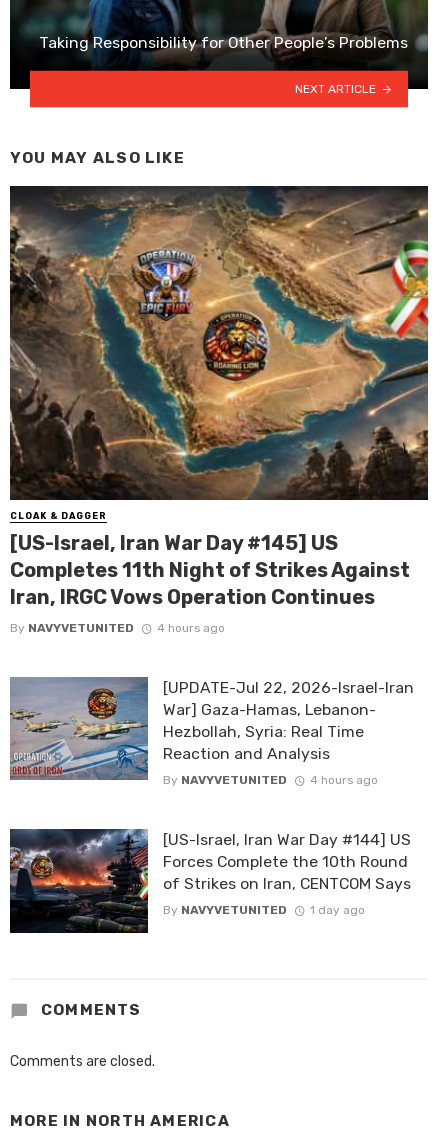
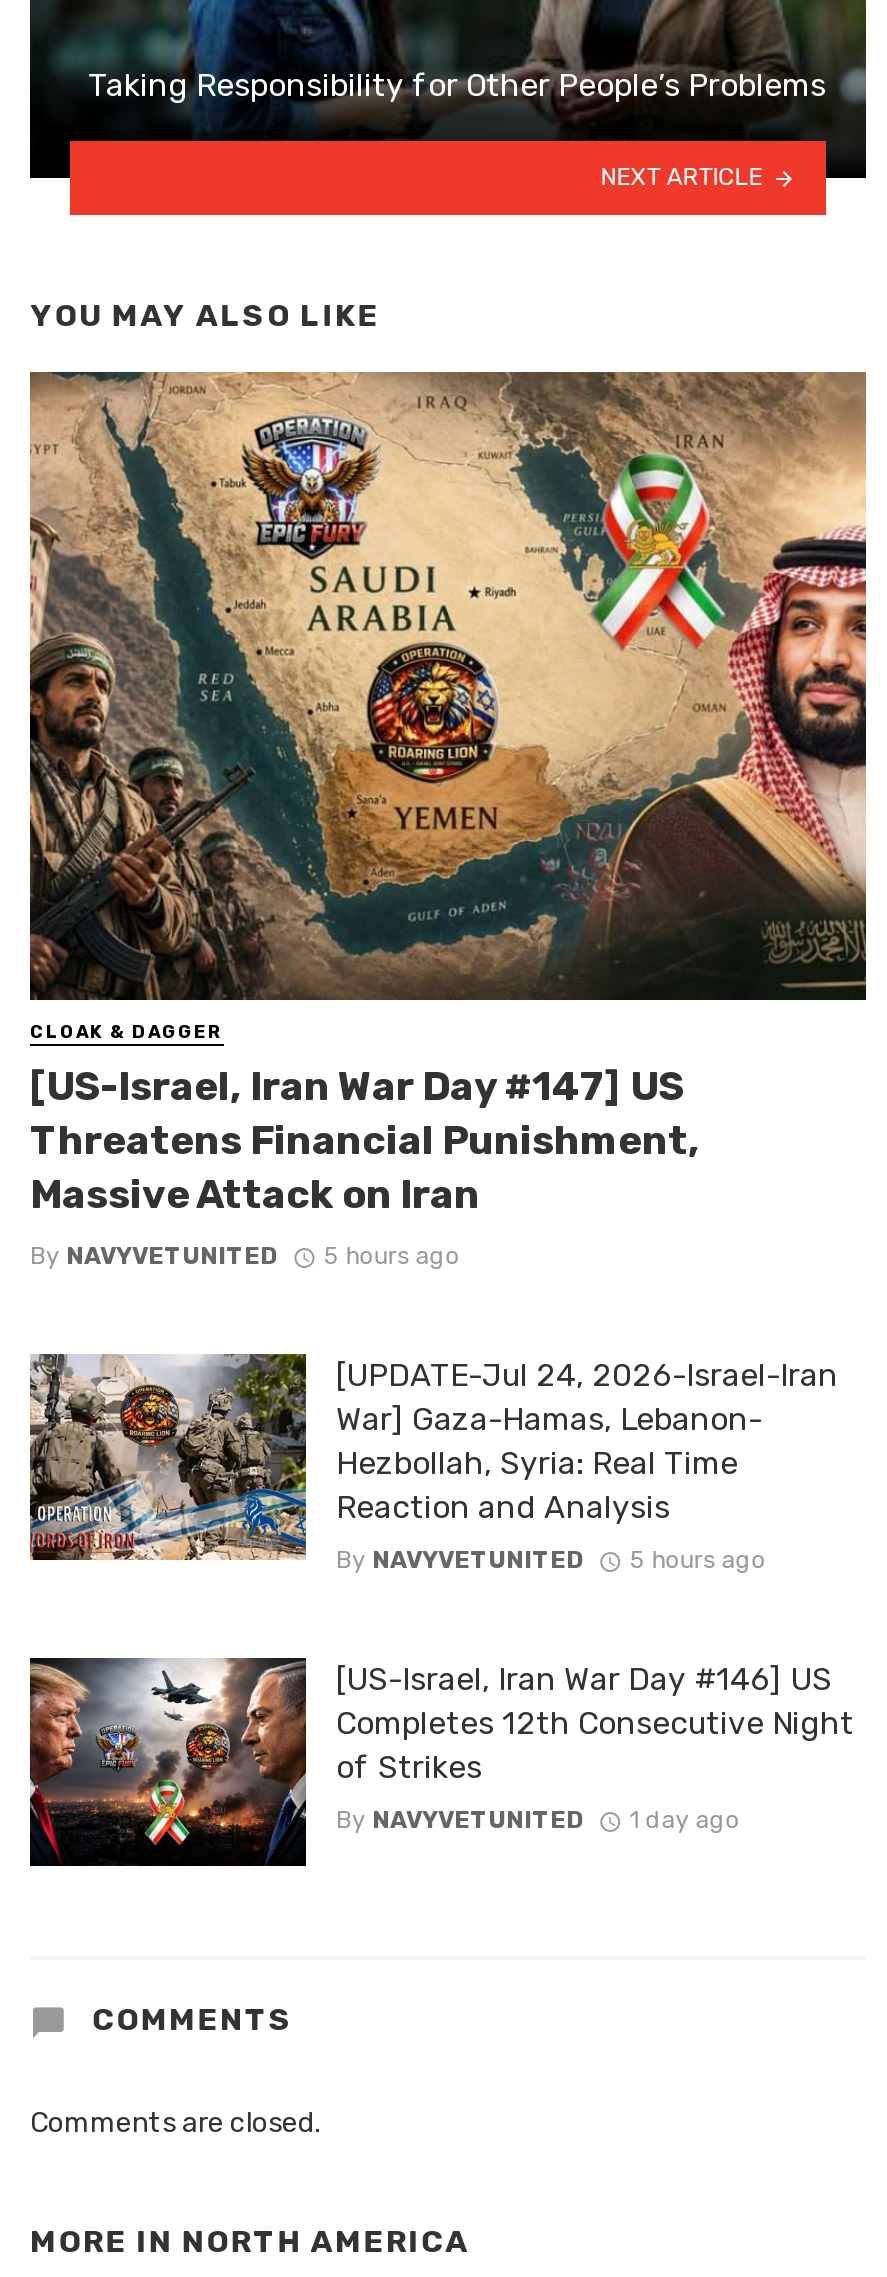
- [image]
- [US-Israel, Iran War Day #145] US
- Completes 11th Night of Strikes Against
- Iran, IRGC Vows Operation Continues
+ [image]
+ [US-Israel, Iran War Day #147] US
+ Threatens Financial Punishment,
+ Massive Attack on Iran

- By NAVYVETUNITED 4 hours ago
+ By NAVYVETUNITED 5 hours ago

- [image]
- [UPDATE-Jul 22, 2026-Israel-Iran
+ [image]
+ [UPDATE-Jul 24, 2026-Israel-Iran

- By NAVYVETUNITED 4 hours ago
+ By NAVYVETUNITED 5 hours ago

- [image]
- [US-Israel, Iran War Day #144] US
- Forces Complete the 10th Round
- of Strikes on Iran, CENTCOM Says
+ [image]
+ [US-Israel, Iran War Day #146] US
+ Completes 12th Consecutive Night
+ of Strikes
